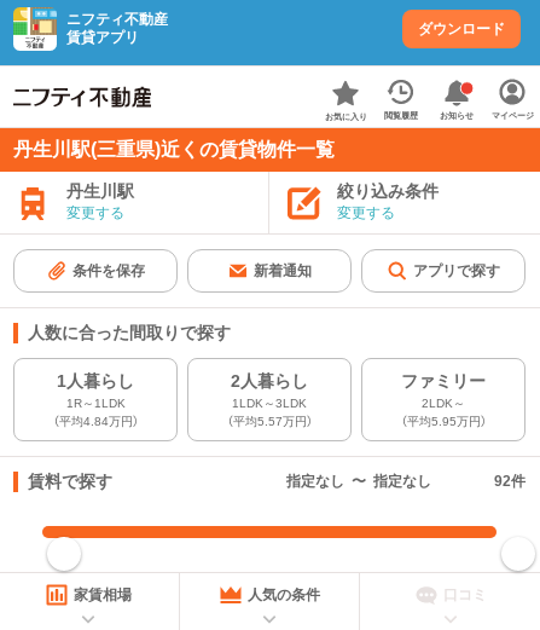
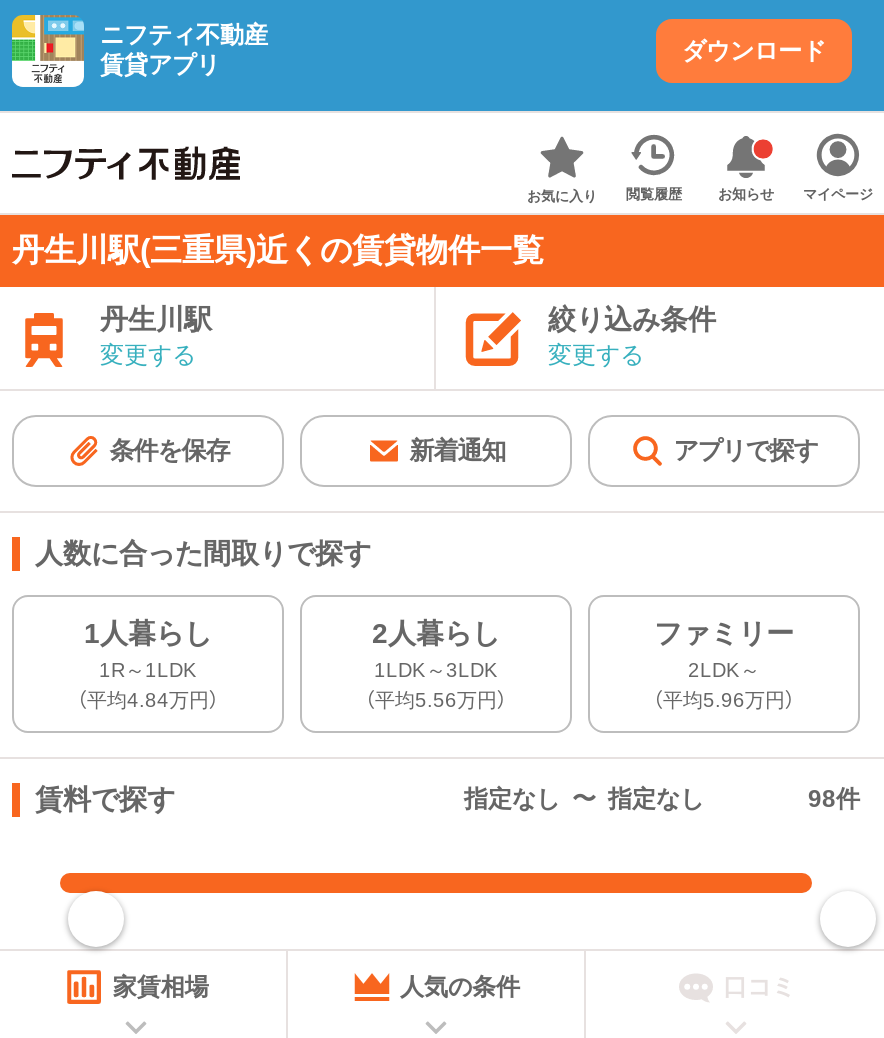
- （平均5.57万円）
+ （平均5.56万円）

- （平均5.95万円）
+ （平均5.96万円）

- 92件
+ 98件
